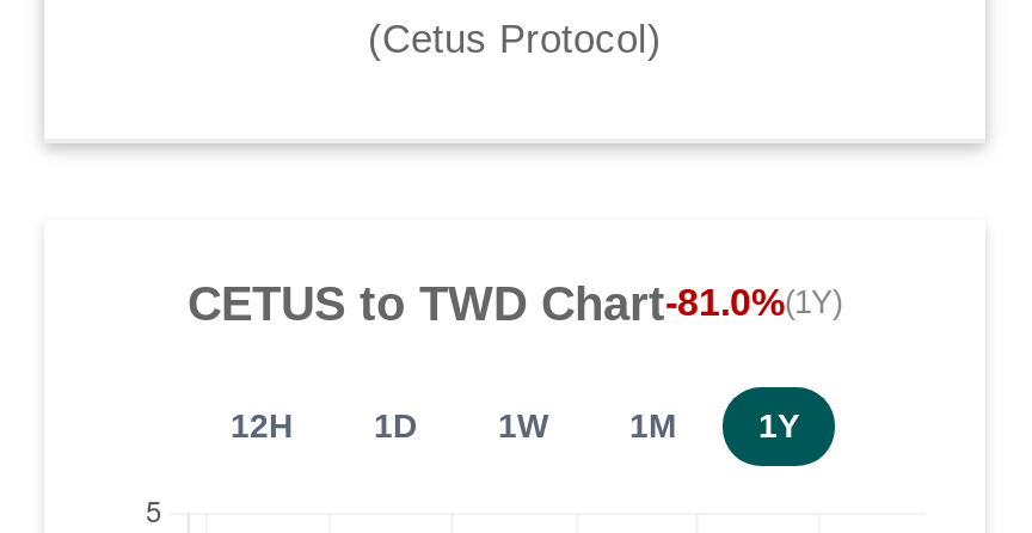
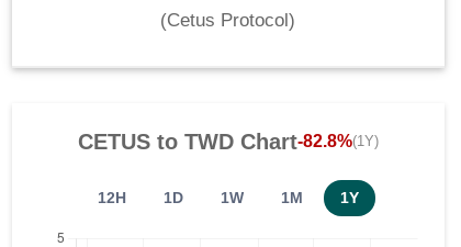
- CETUS to TWD Chart-81.0%(1Y)
+ CETUS to TWD Chart-82.8%(1Y)
